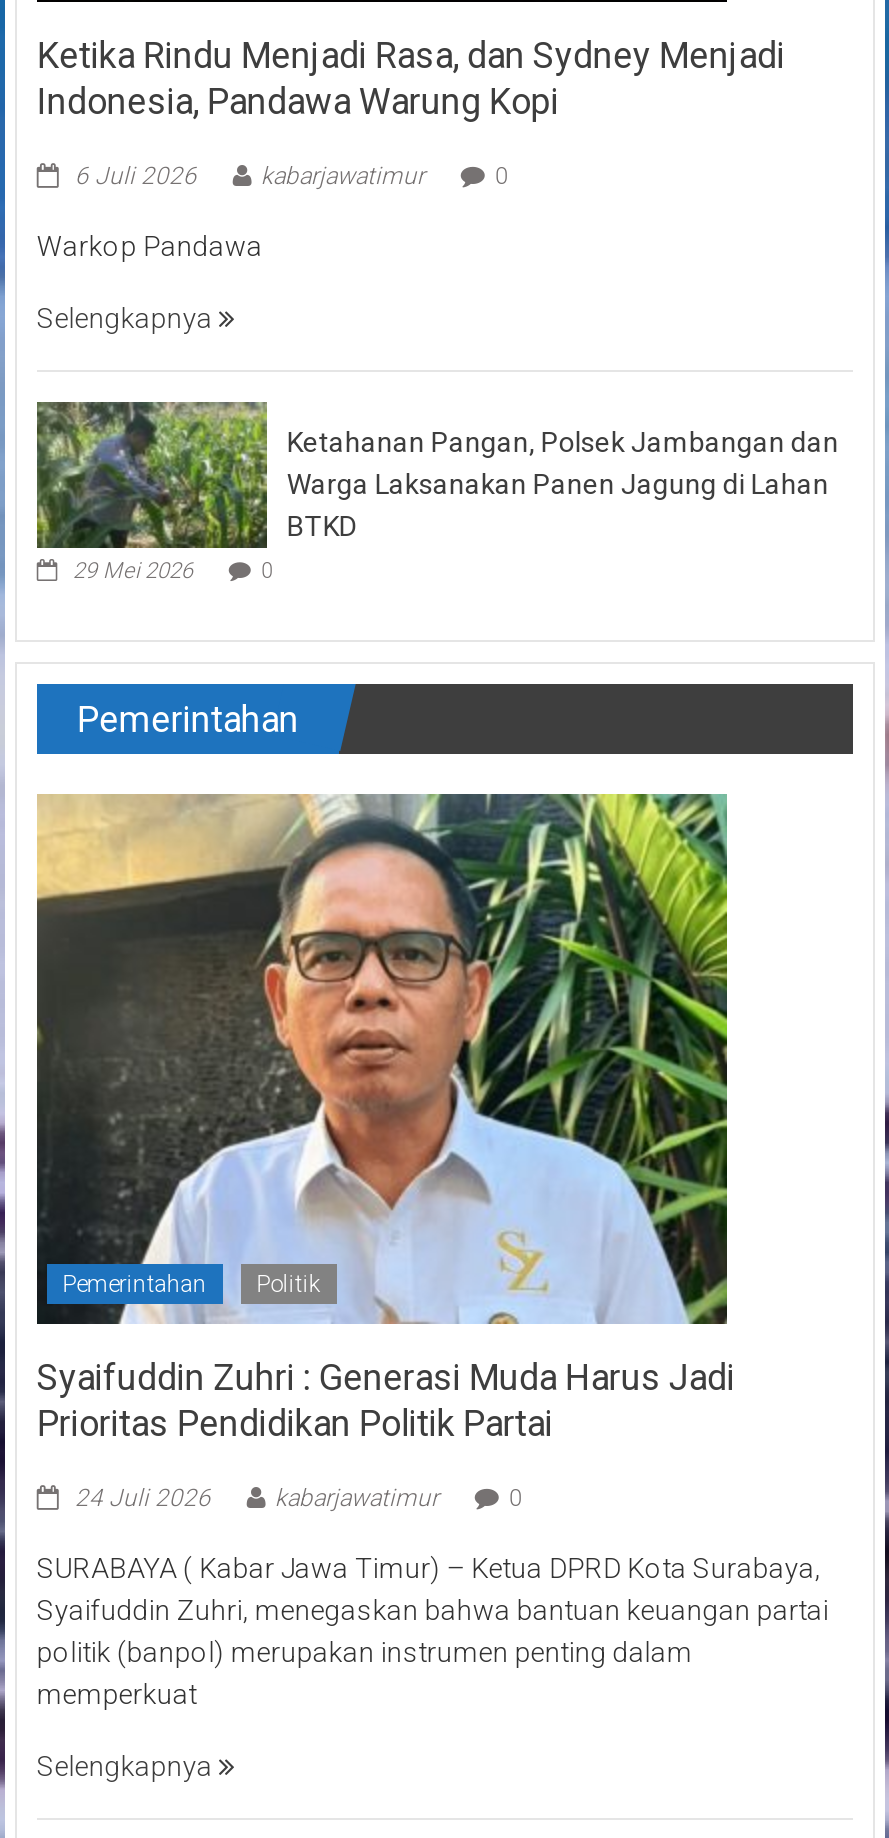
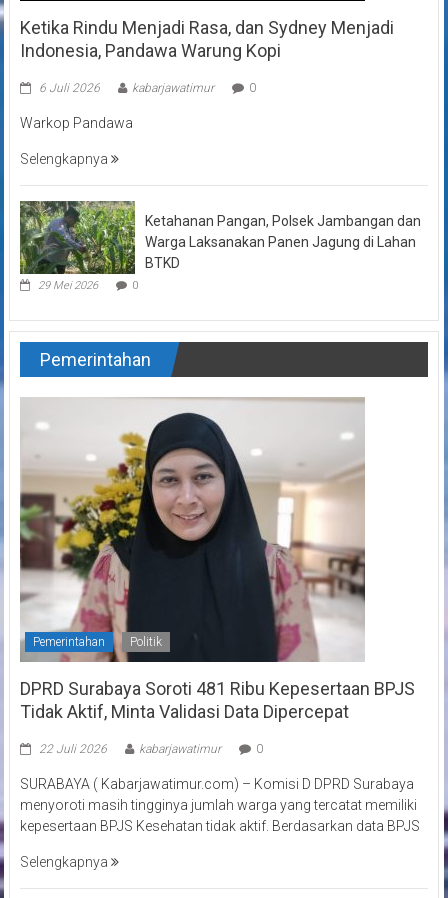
- [image]
- Syaifuddin Zuhri : Generasi Muda Harus Jadi
- Prioritas Pendidikan Politik Partai
+ [image]
+ DPRD Surabaya Soroti 481 Ribu Kepesertaan BPJS
+ Tidak Aktif, Minta Validasi Data Dipercepat

- 24 Juli 2026
+ 22 Juli 2026

- SURABAYA ( Kabar Jawa Timur) – Ketua DPRD Kota Surabaya,
- Syaifuddin Zuhri, menegaskan bahwa bantuan keuangan partai
- politik (banpol) merupakan instrumen penting dalam
- memperkuat
+ SURABAYA ( Kabarjawatimur.com) – Komisi D DPRD Surabaya
+ menyoroti masih tingginya jumlah warga yang tercatat memiliki
+ kepesertaan BPJS Kesehatan tidak aktif. Berdasarkan data BPJS
